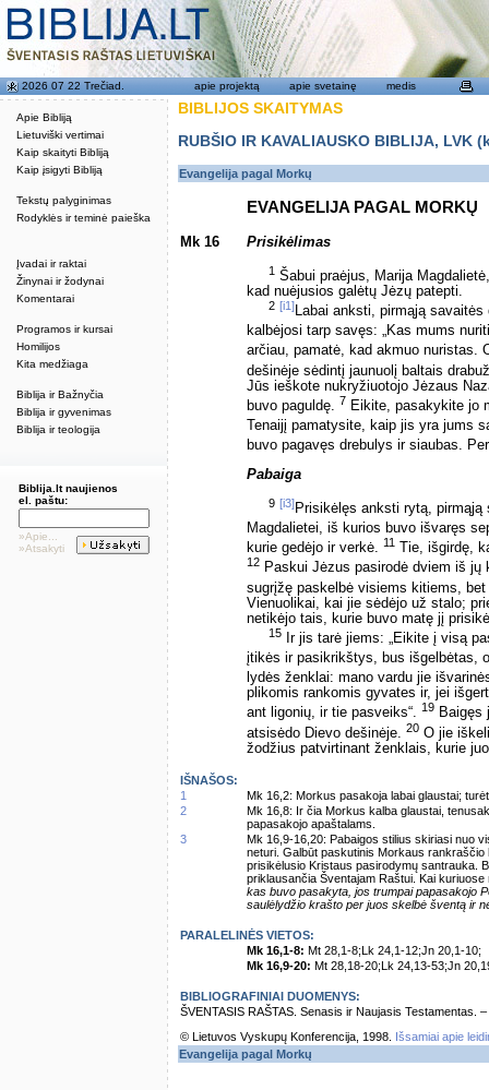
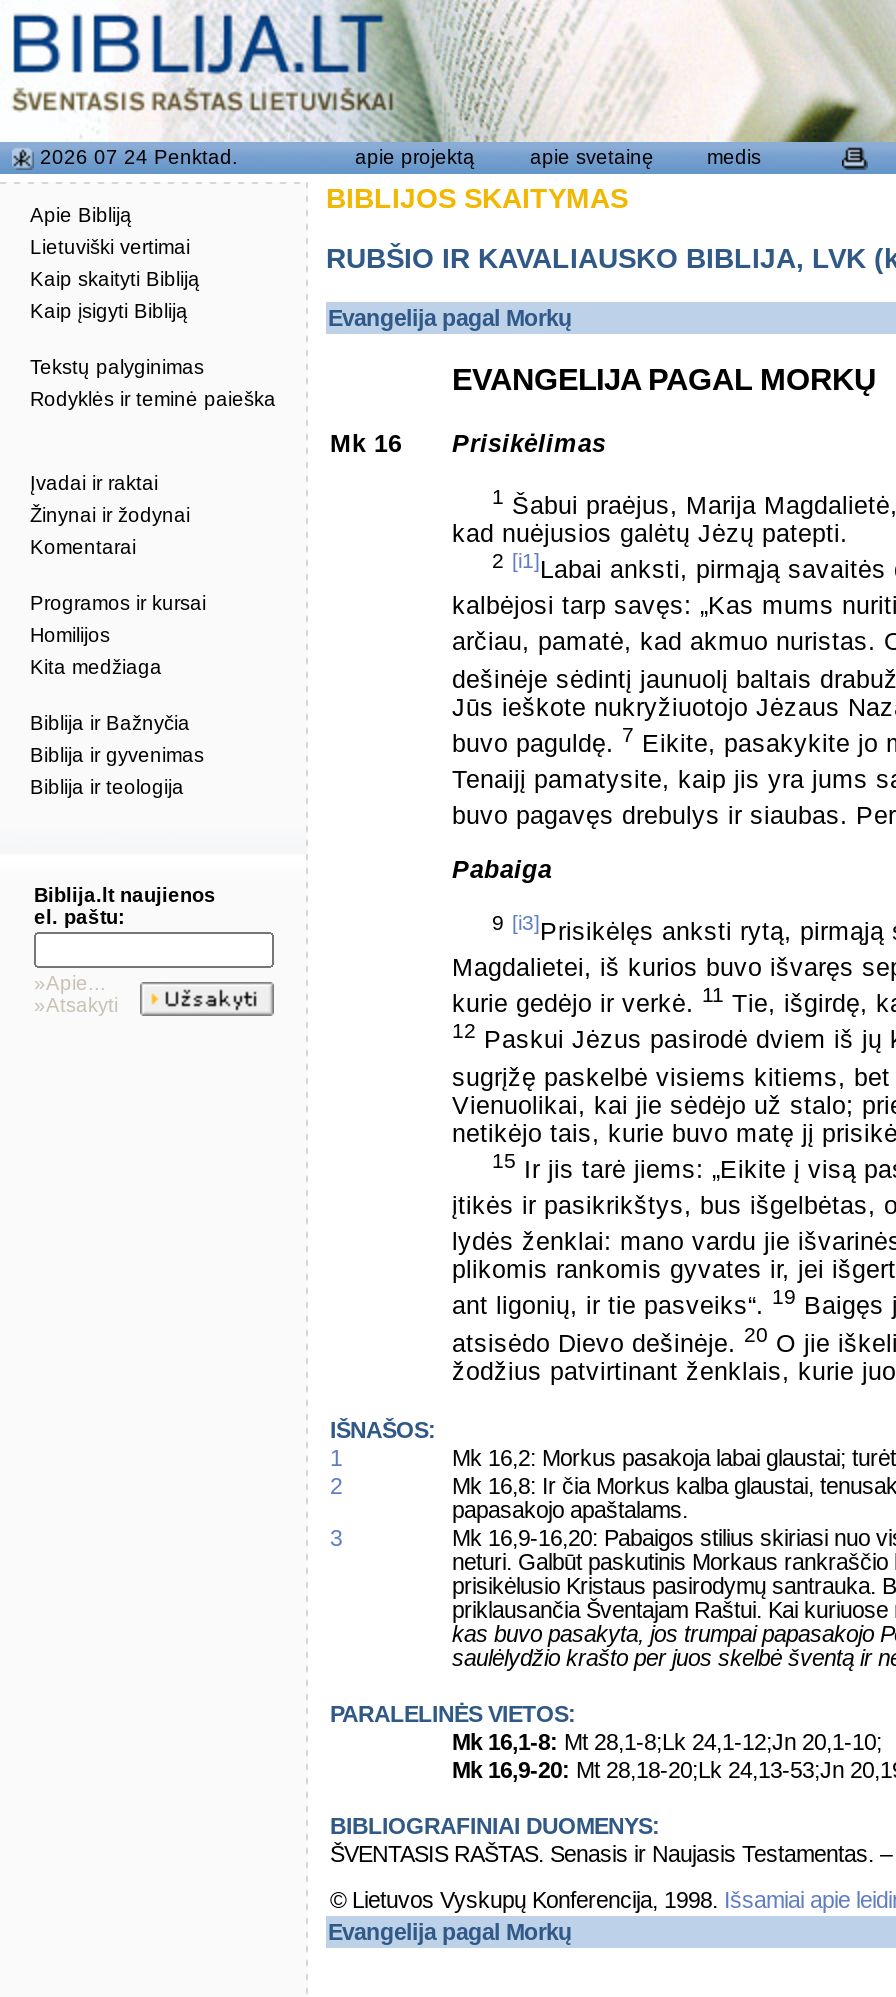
- 2026 07 22 Trečiad.
+ 2026 07 24 Penktad.
